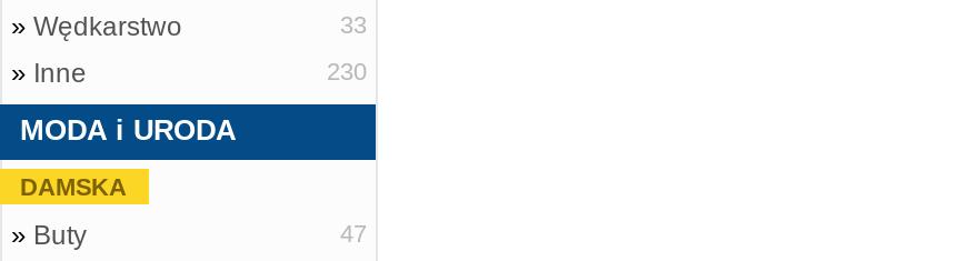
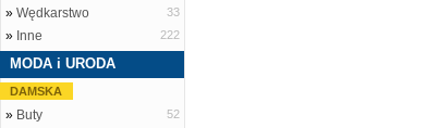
- 230
+ 222

- 47
+ 52
